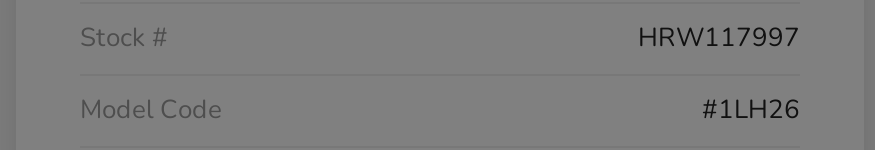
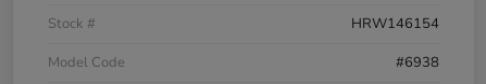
- HRW117997
+ HRW146154

- #1LH26
+ #6938
